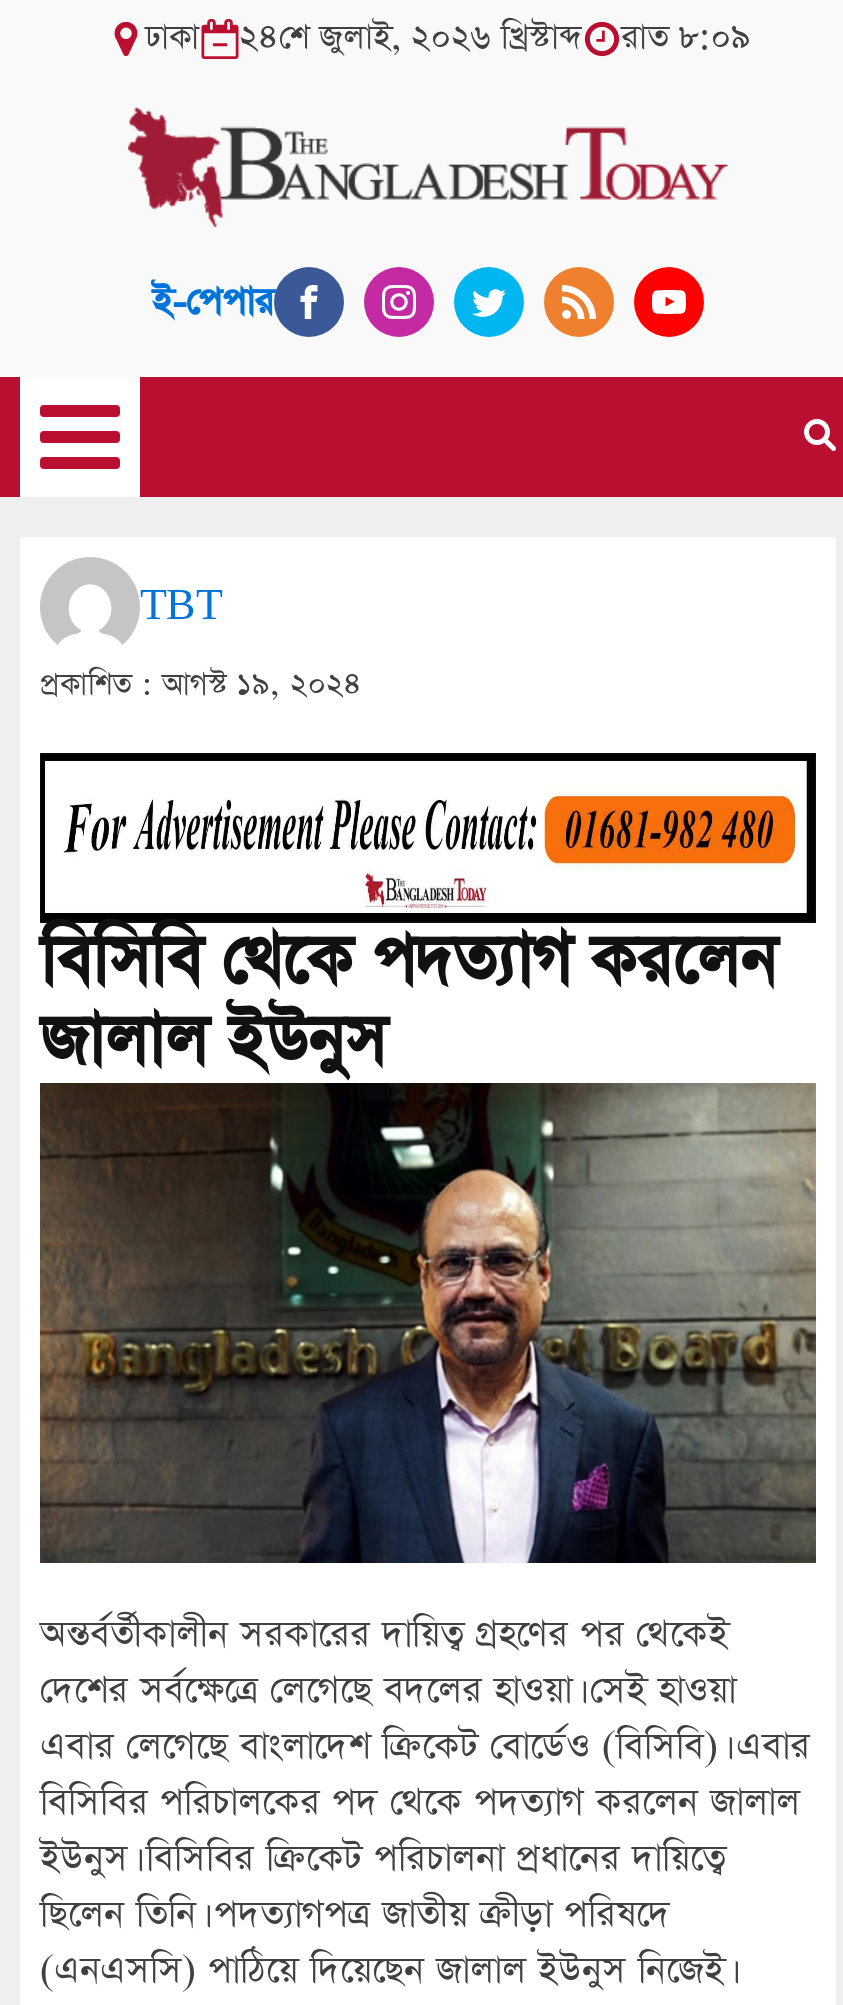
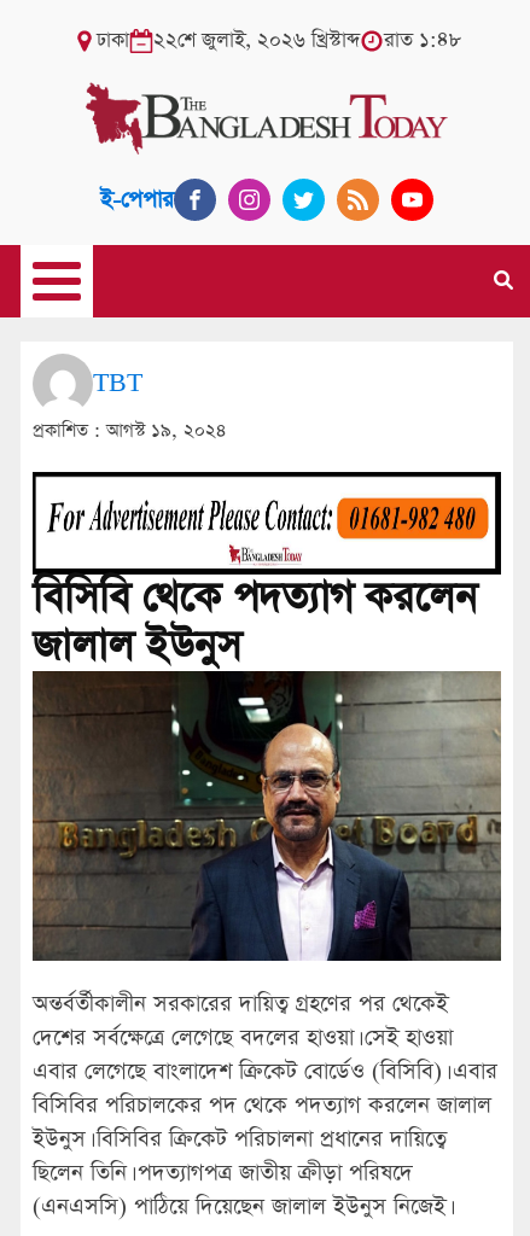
- ২৪শে জুলাই, ২০২৬ খ্রিস্টাব্দ
+ ২২শে জুলাই, ২০২৬ খ্রিস্টাব্দ

- রাত ৮:০৯
+ রাত ১:৪৮
